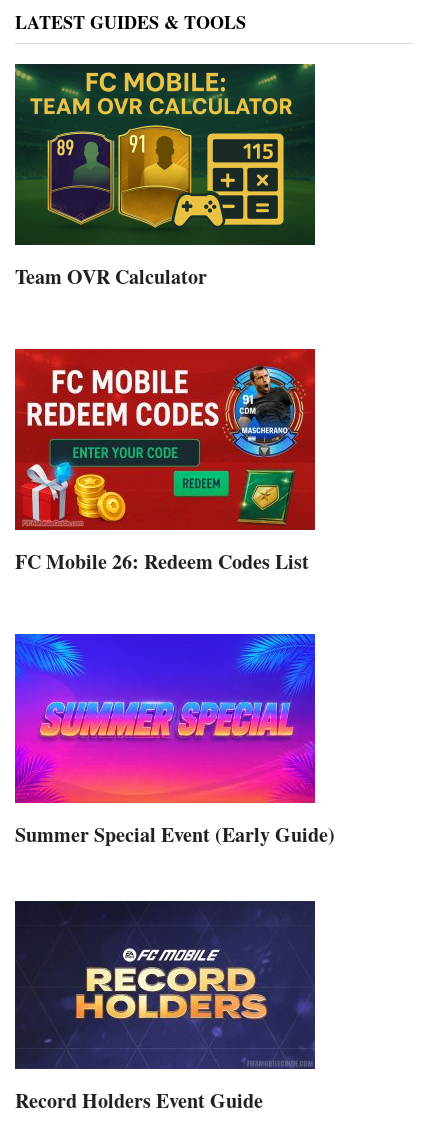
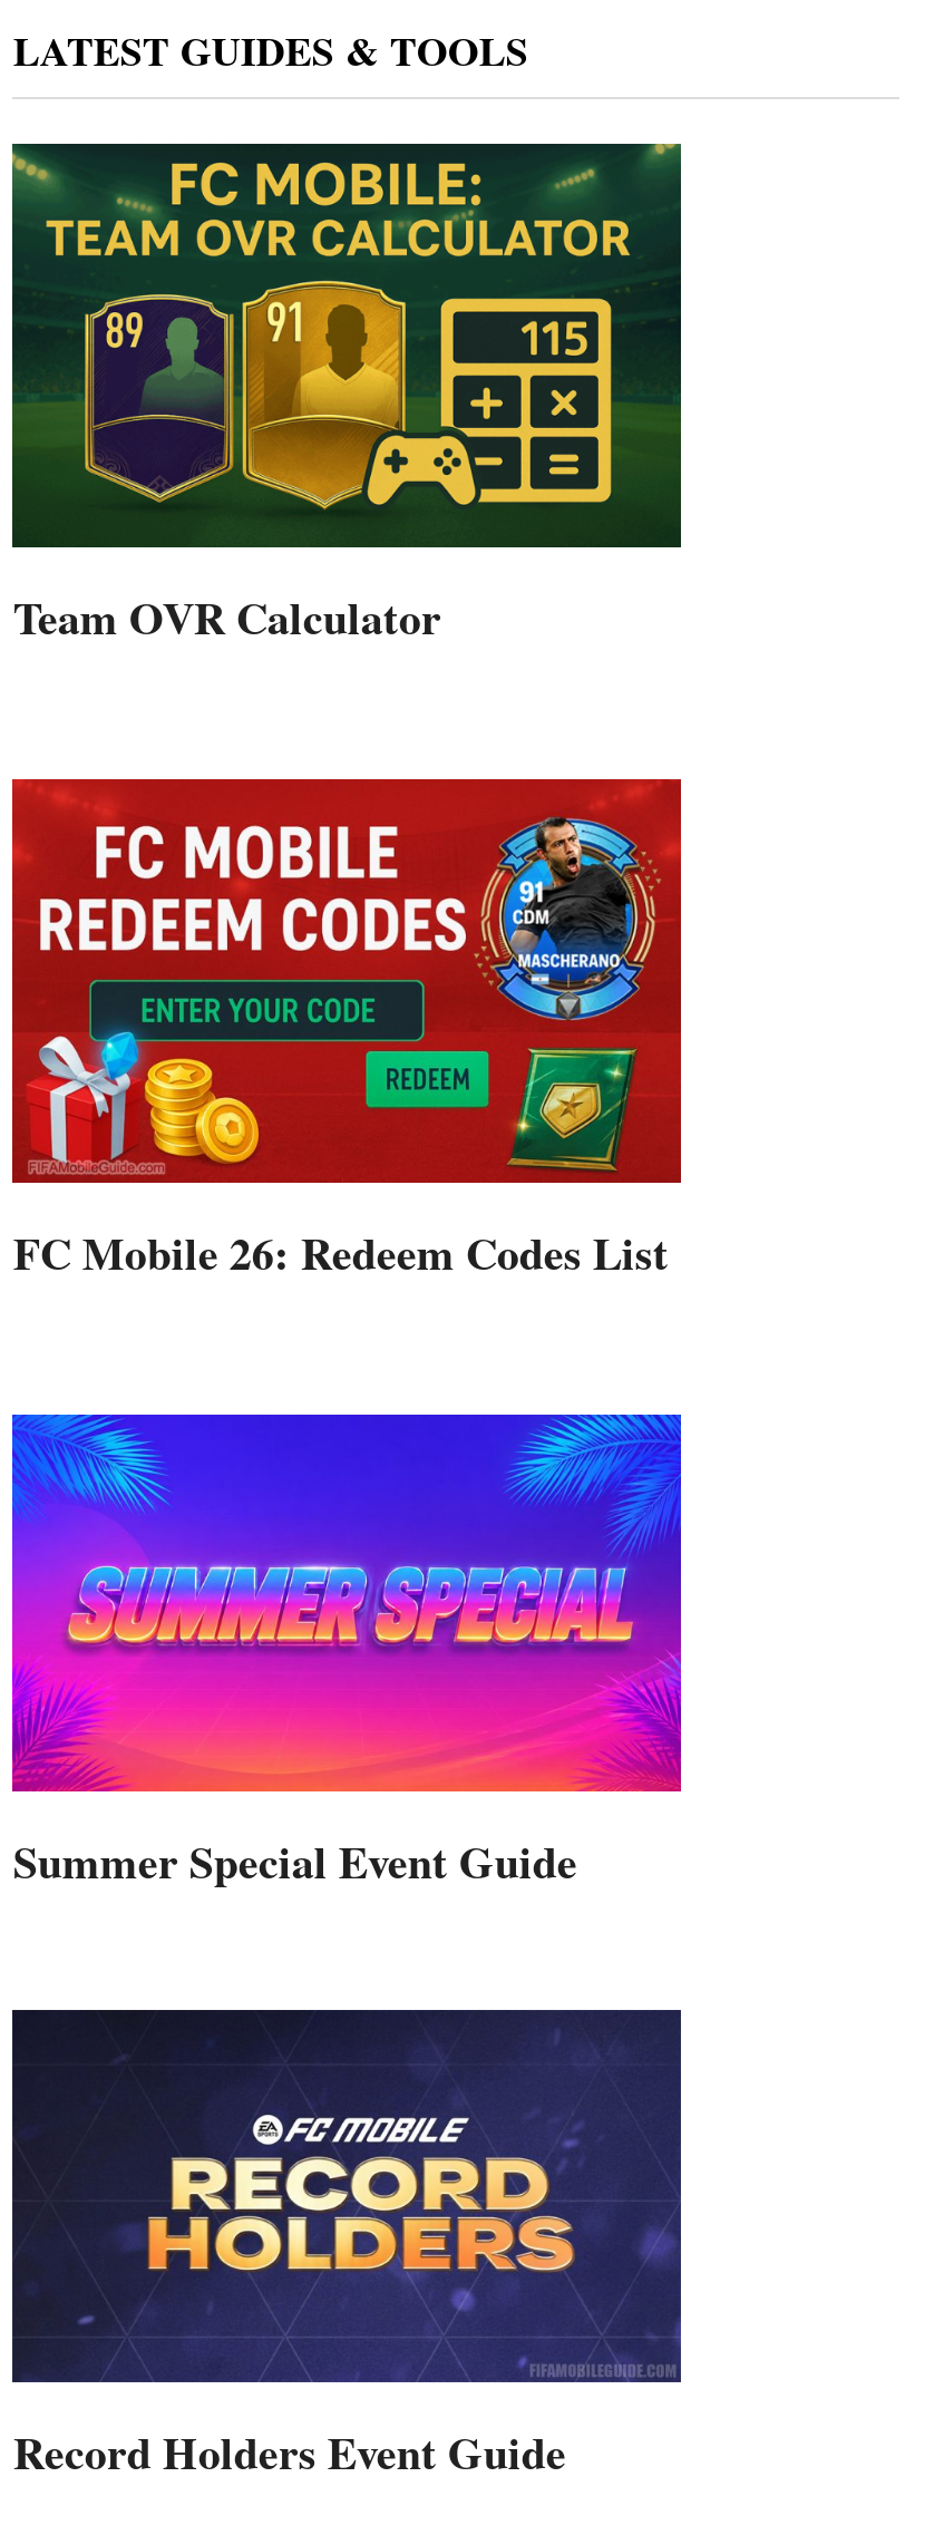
- Summer Special Event (Early Guide)
+ Summer Special Event Guide
